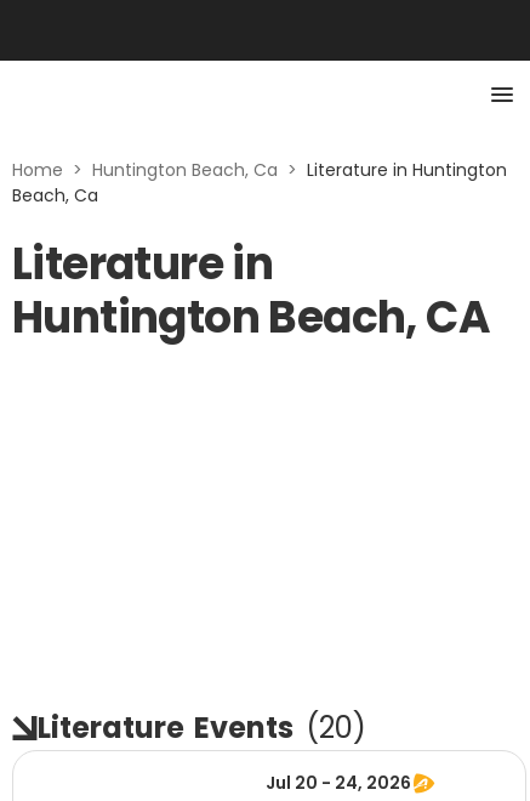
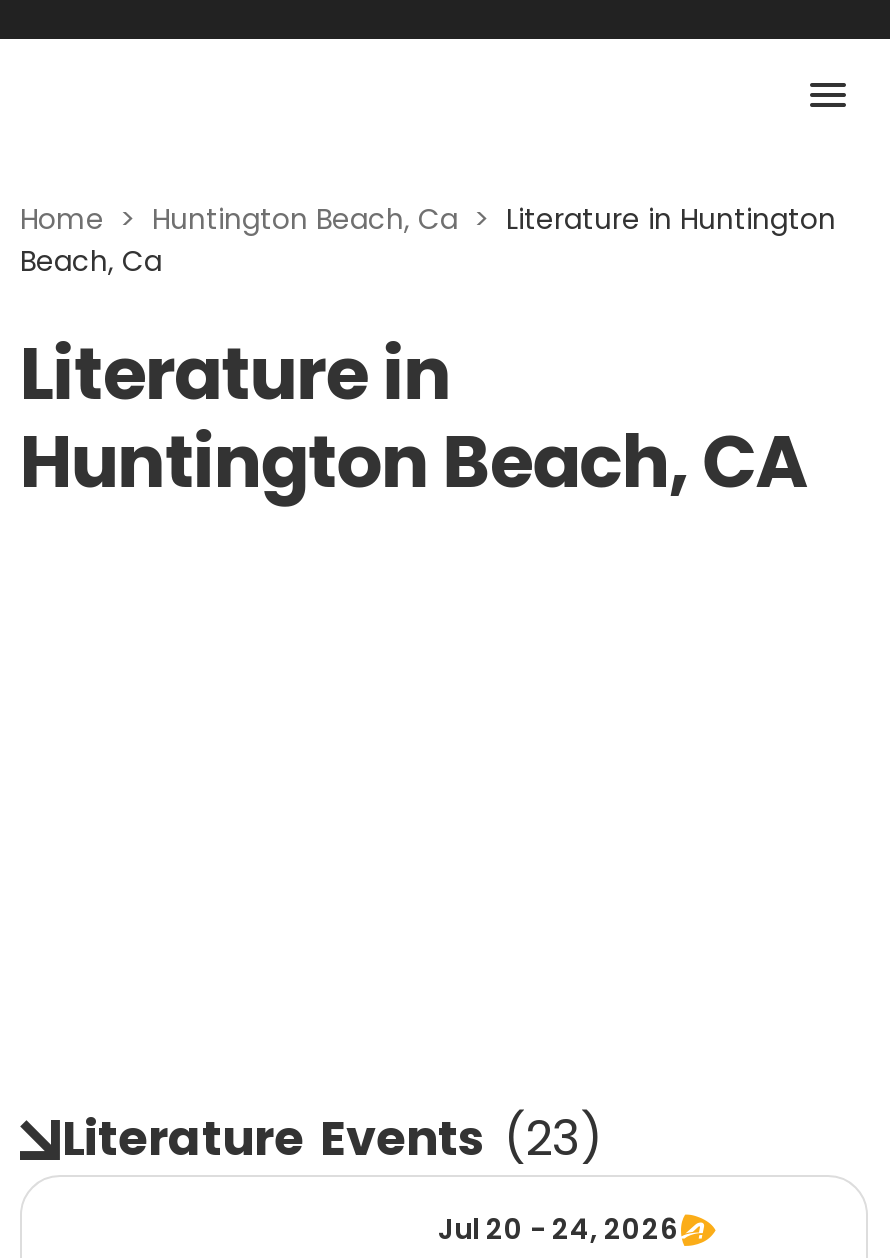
- Literature Events (20)
+ Literature Events (23)
